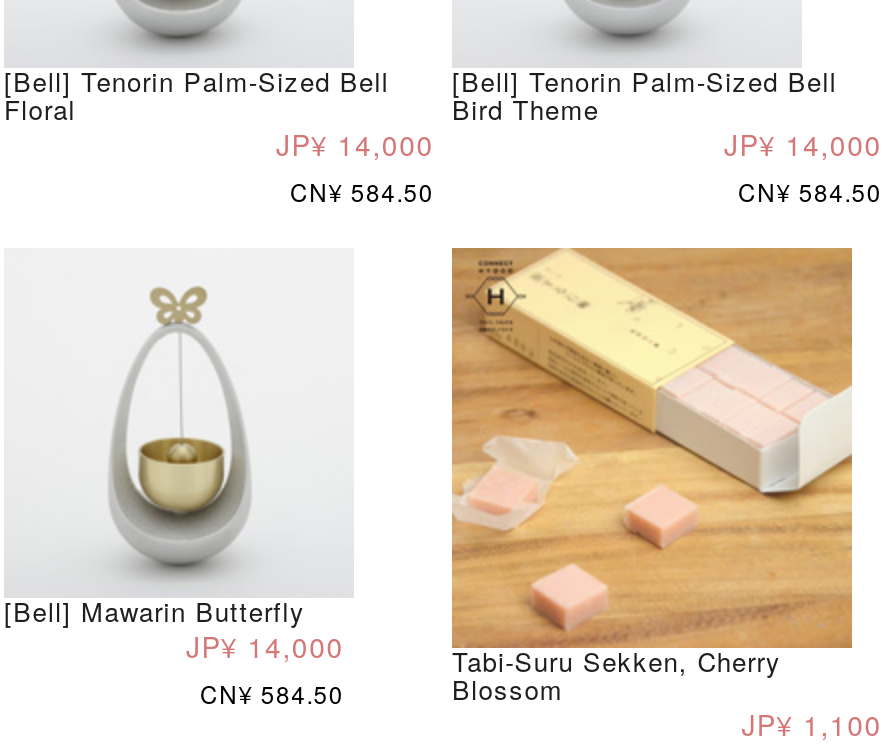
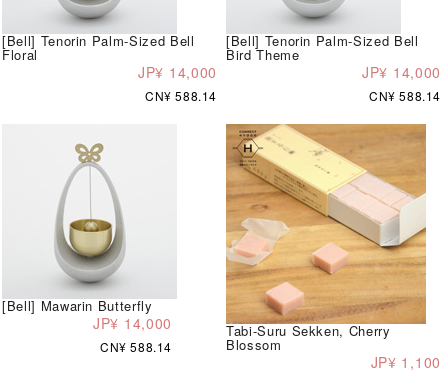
- CN¥ 584.50
+ CN¥ 588.14

- CN¥ 584.50
+ CN¥ 588.14

- CN¥ 584.50
+ CN¥ 588.14
